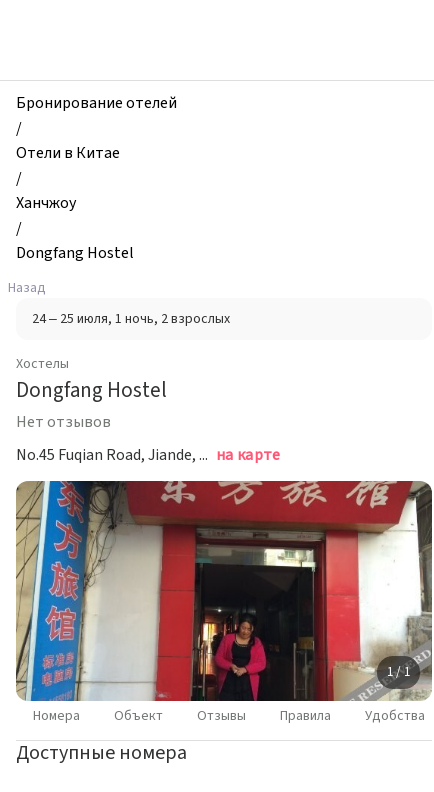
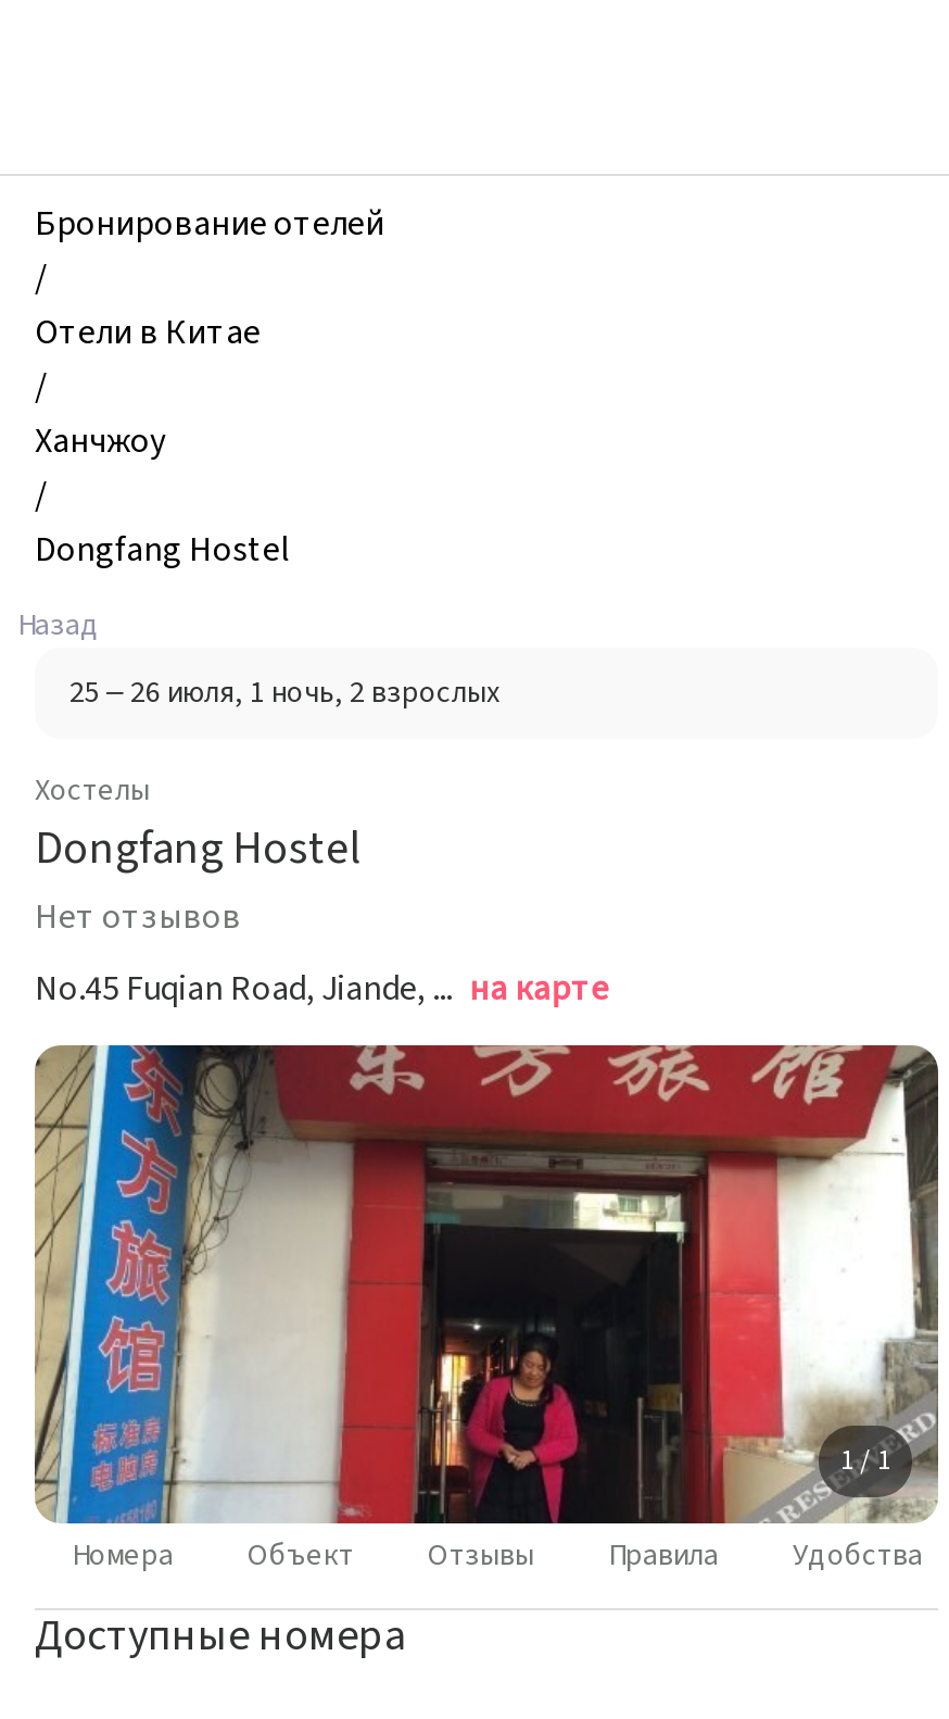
- 24 – 25 июля, 1 ночь, 2 взрослых
+ 25 – 26 июля, 1 ночь, 2 взрослых
